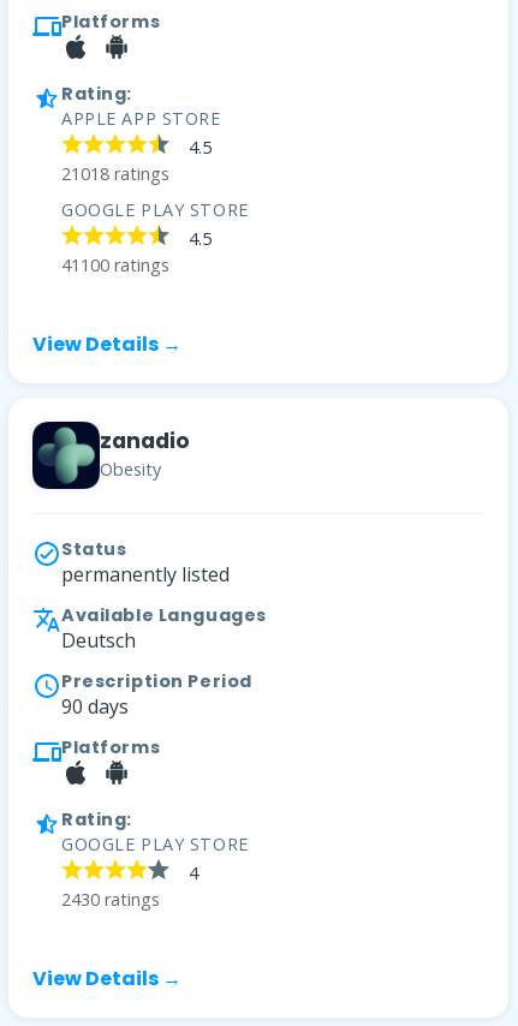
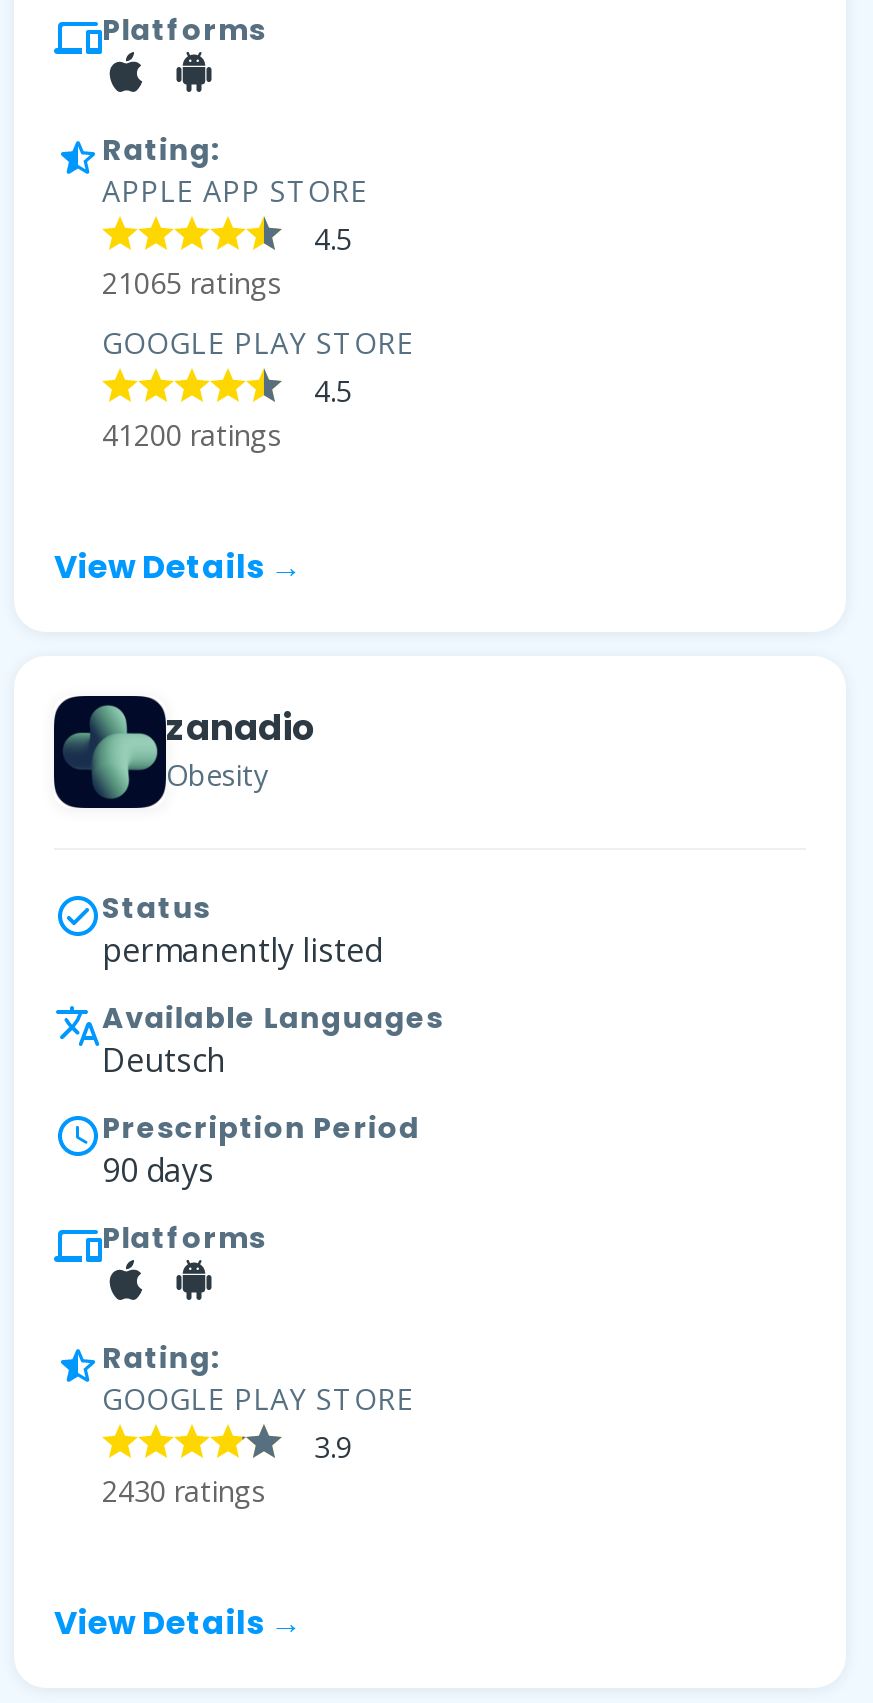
- 21018 ratings
+ 21065 ratings

- 41100 ratings
+ 41200 ratings

- 4
+ 3.9
